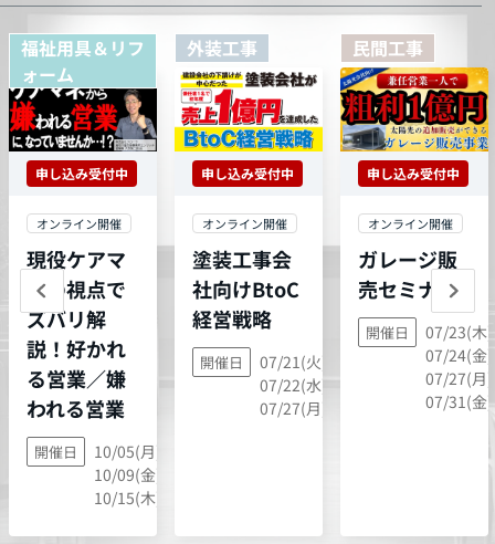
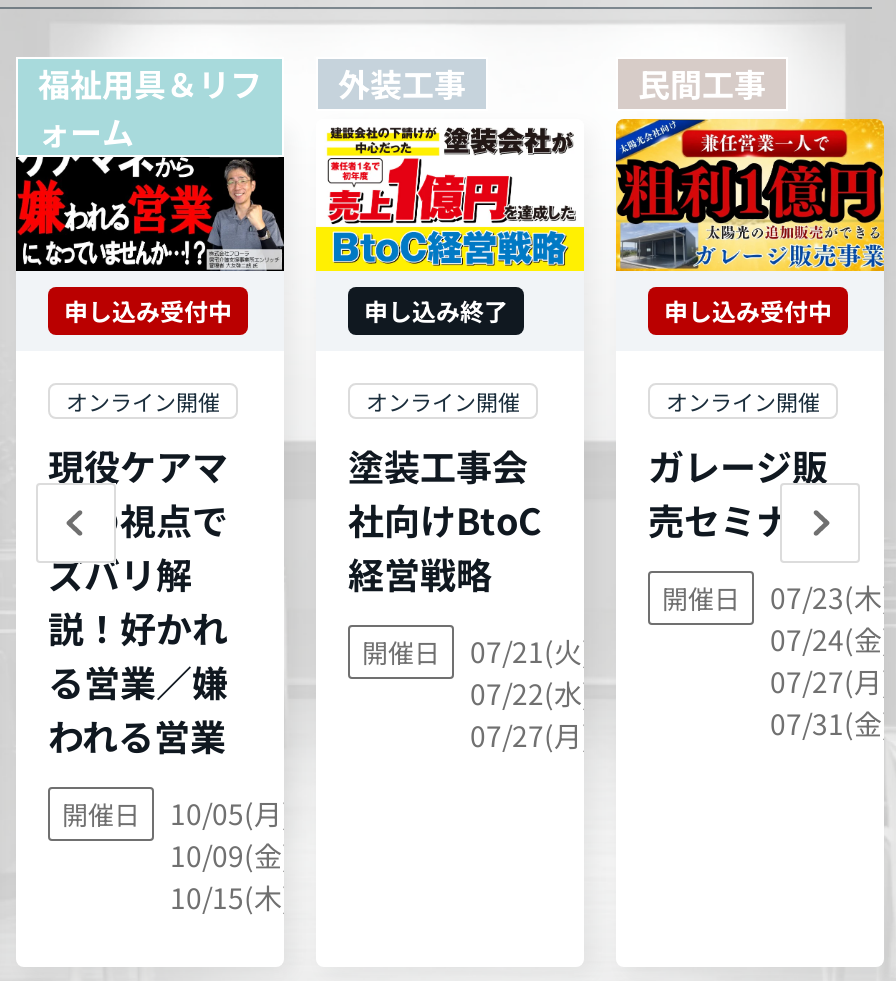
- 申し込み受付中
+ 申し込み終了
